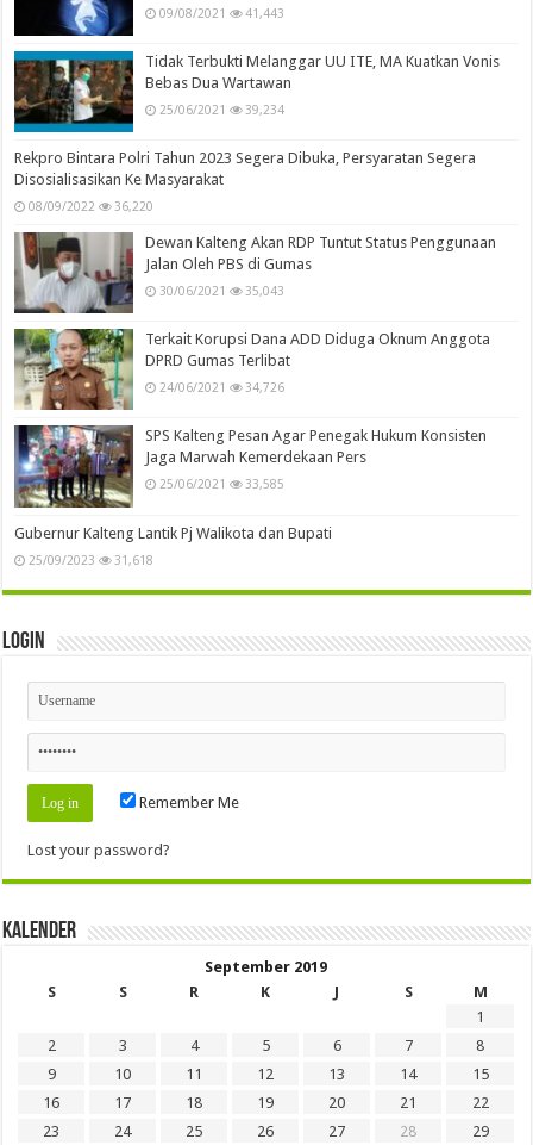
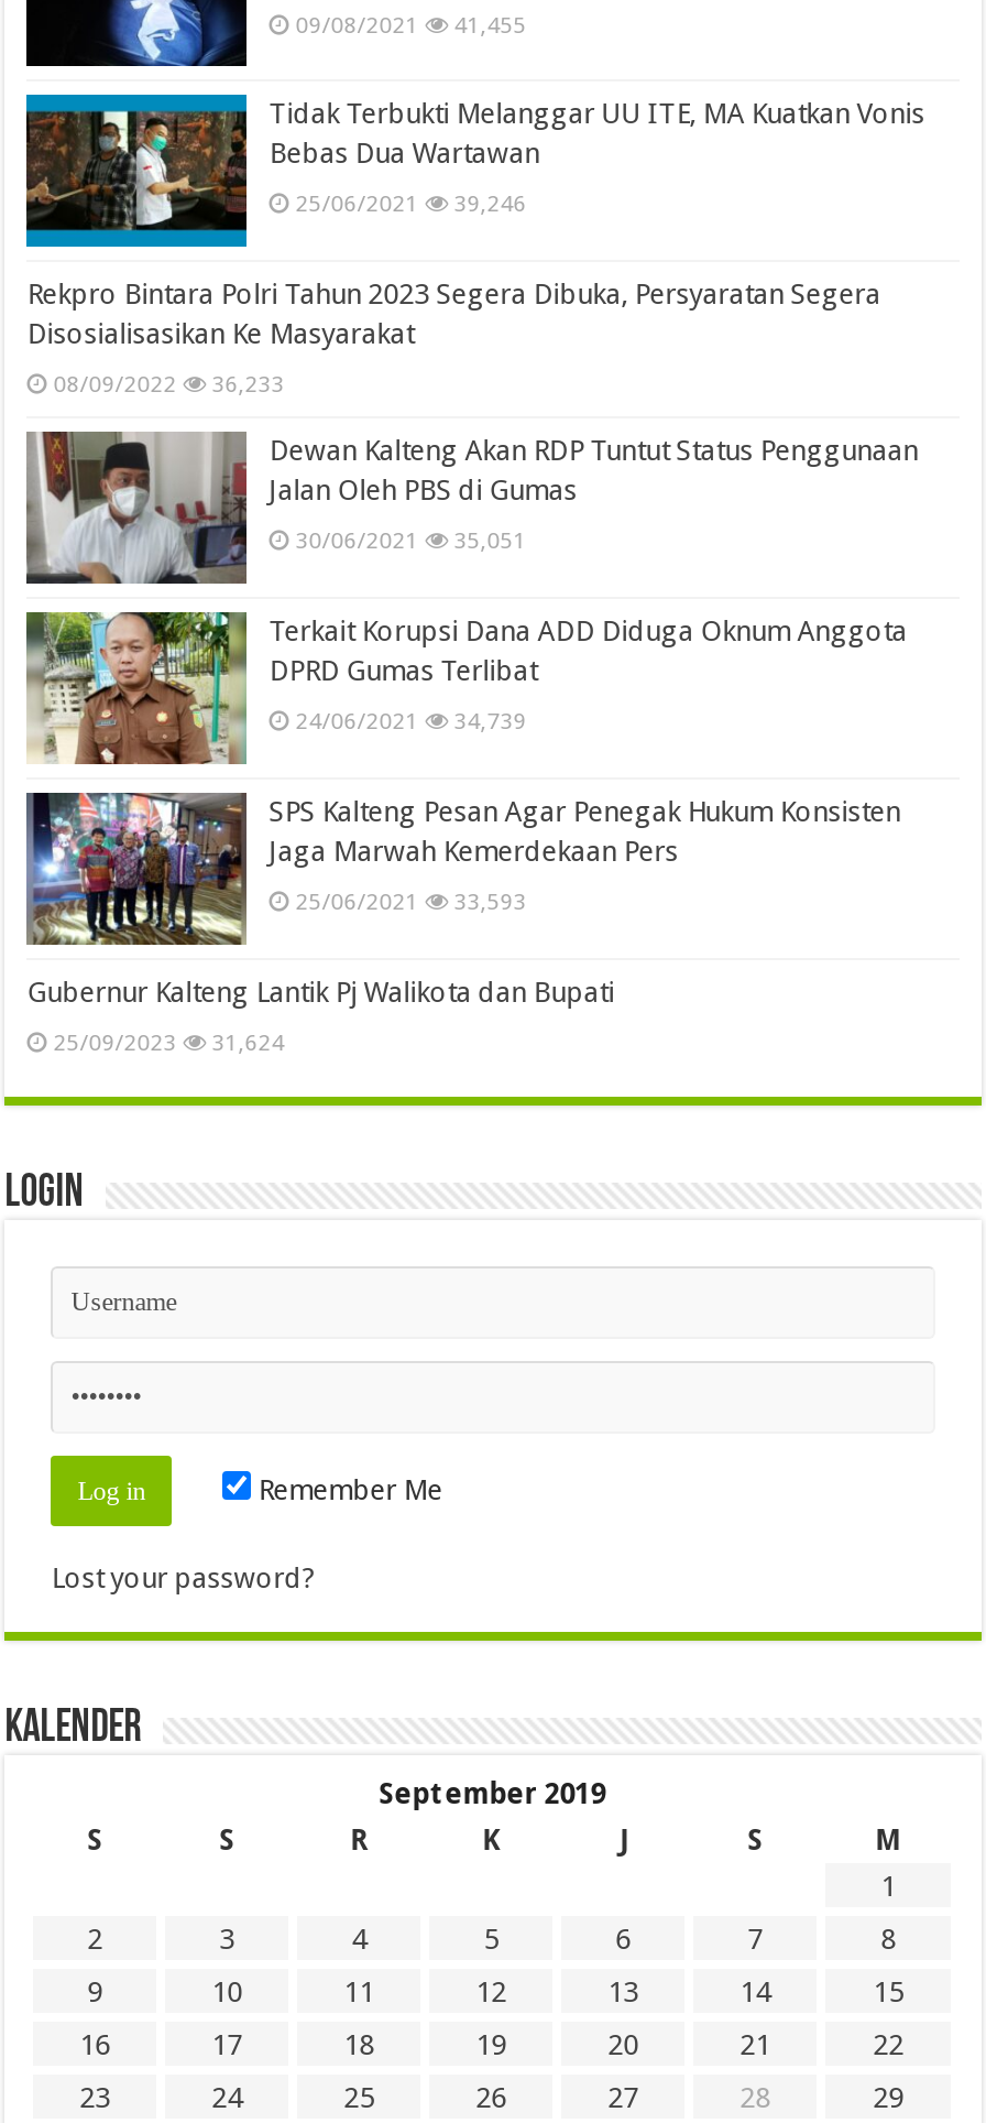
- 09/08/2021 41,443
+ 09/08/2021 41,455

- 25/06/2021 39,234
+ 25/06/2021 39,246

- 08/09/2022 36,220
+ 08/09/2022 36,233

- 30/06/2021 35,043
+ 30/06/2021 35,051

- 24/06/2021 34,726
+ 24/06/2021 34,739

- 25/06/2021 33,585
+ 25/06/2021 33,593

- 25/09/2023 31,618
+ 25/09/2023 31,624
